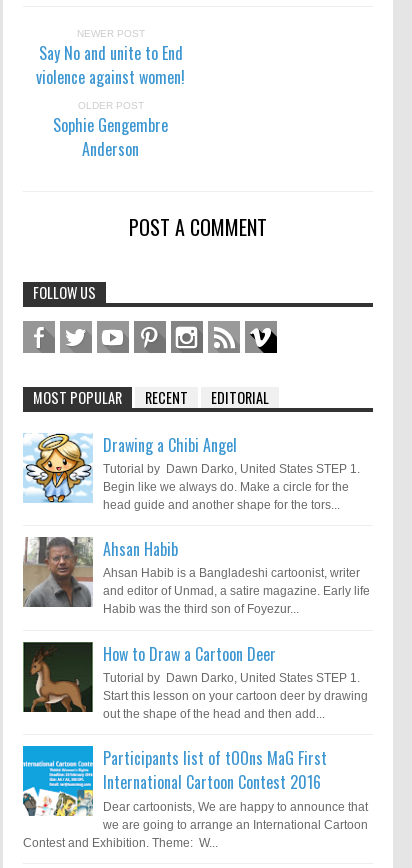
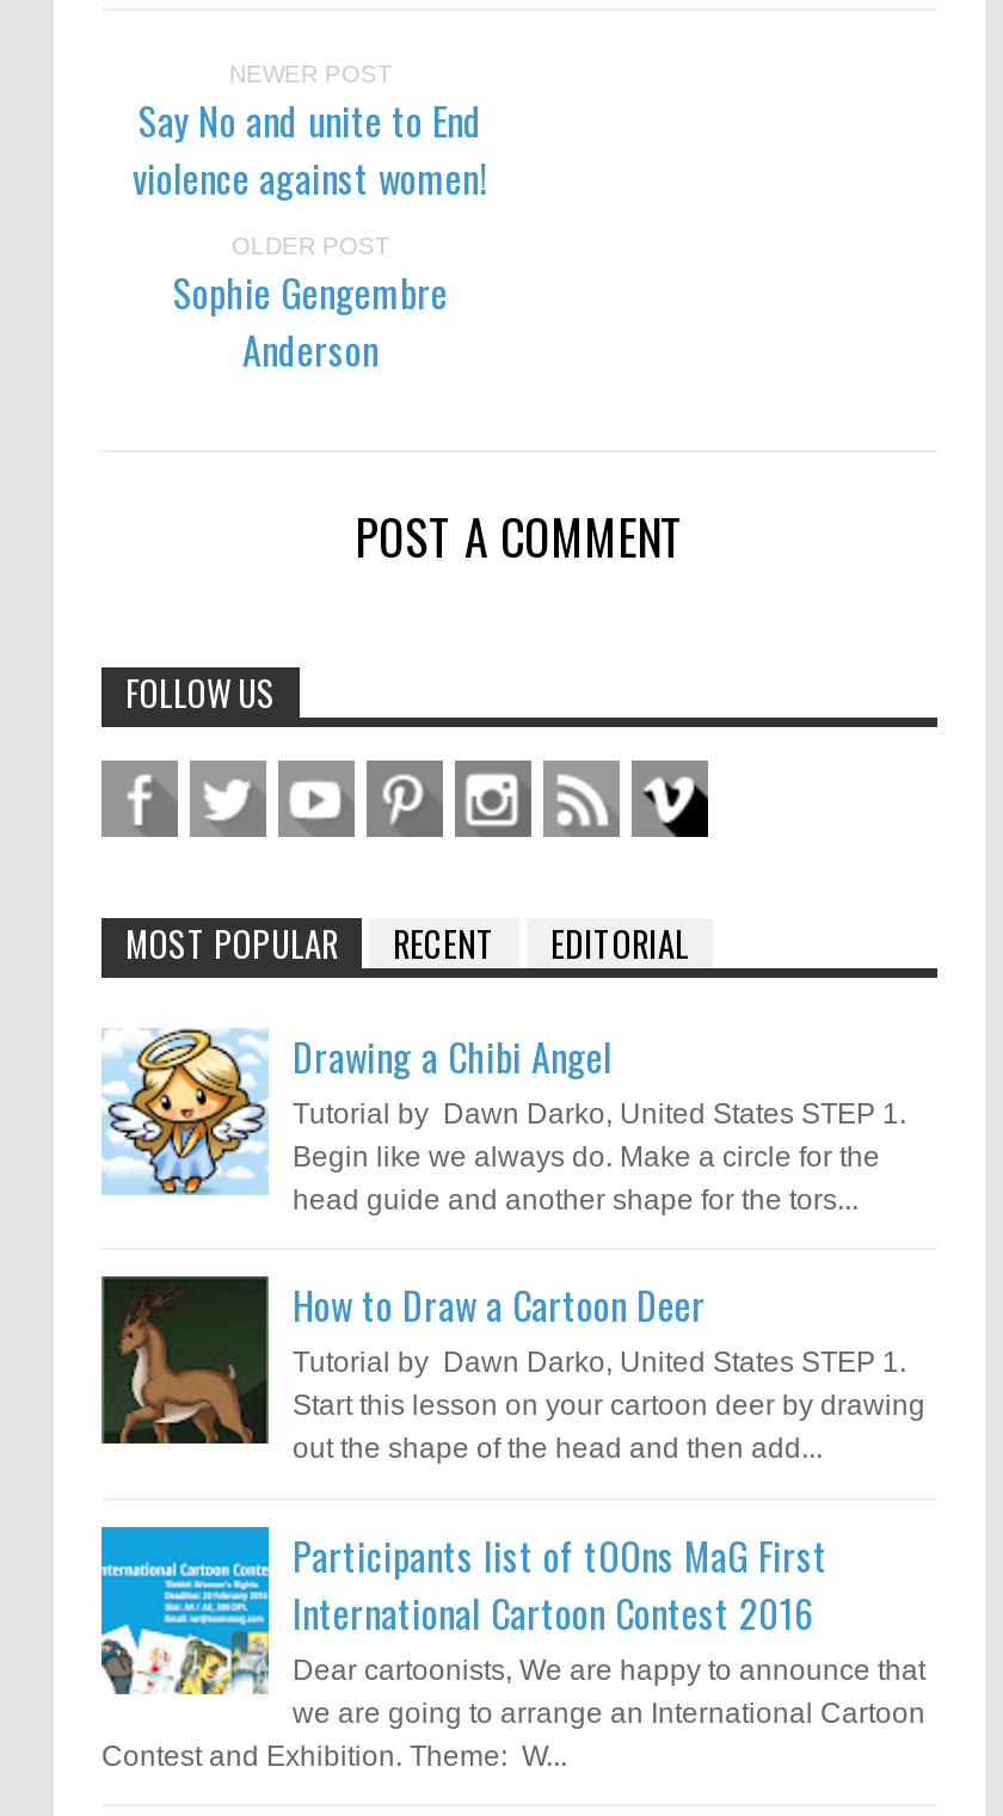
- [image]
- Ahsan Habib
- Ahsan Habib is a Bangladeshi cartoonist, writer
- and editor of Unmad, a satire magazine. Early life
- Habib was the third son of Foyezur...
